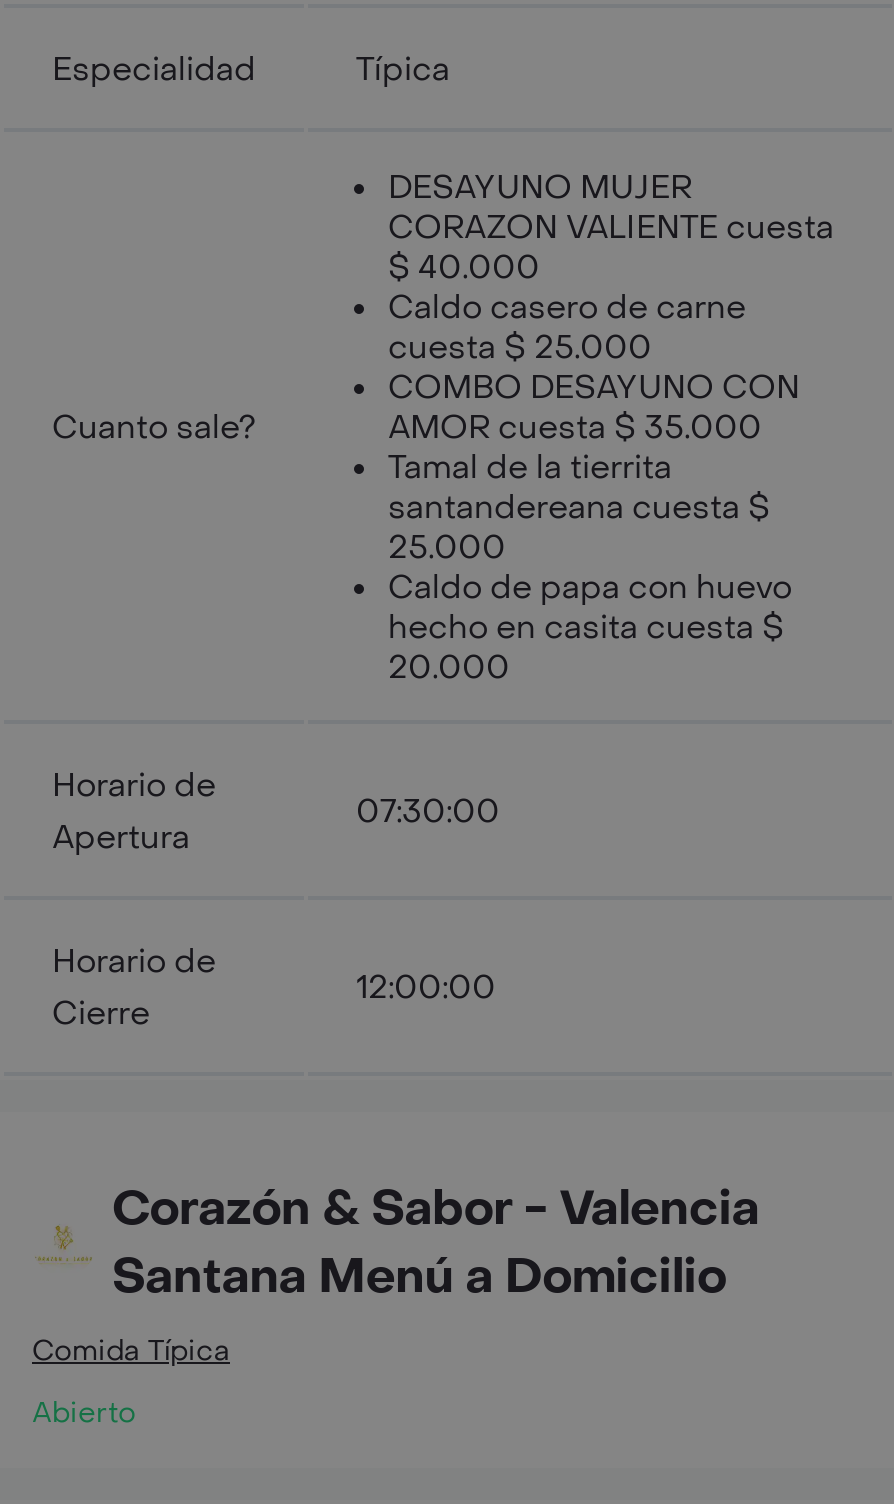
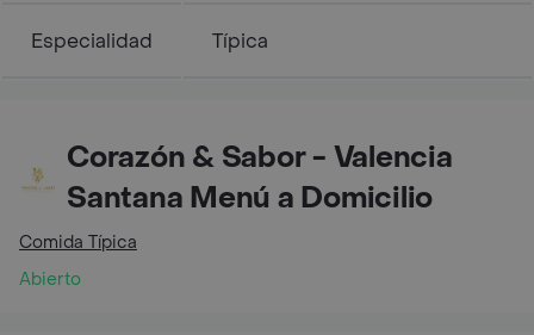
- DESAYUNO MUJER
- CORAZON VALIENTE cuesta
- $ 40.000
- Caldo casero de carne
- cuesta $ 25.000
- COMBO DESAYUNO CON
- AMOR cuesta $ 35.000
- Tamal de la tierrita
- santandereana cuesta $
- 25.000
- Caldo de papa con huevo
- hecho en casita cuesta $
- 20.000
- Horario de
- Apertura

- Cuanto sale?

- 07:30:00

- Horario de
- Cierre

- 12:00:00
